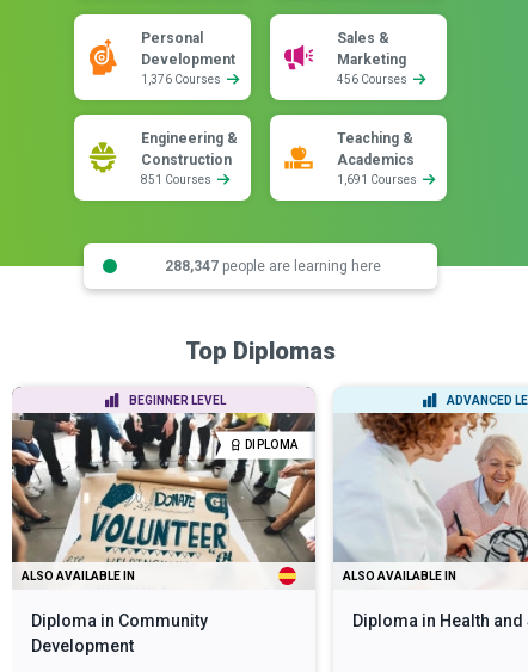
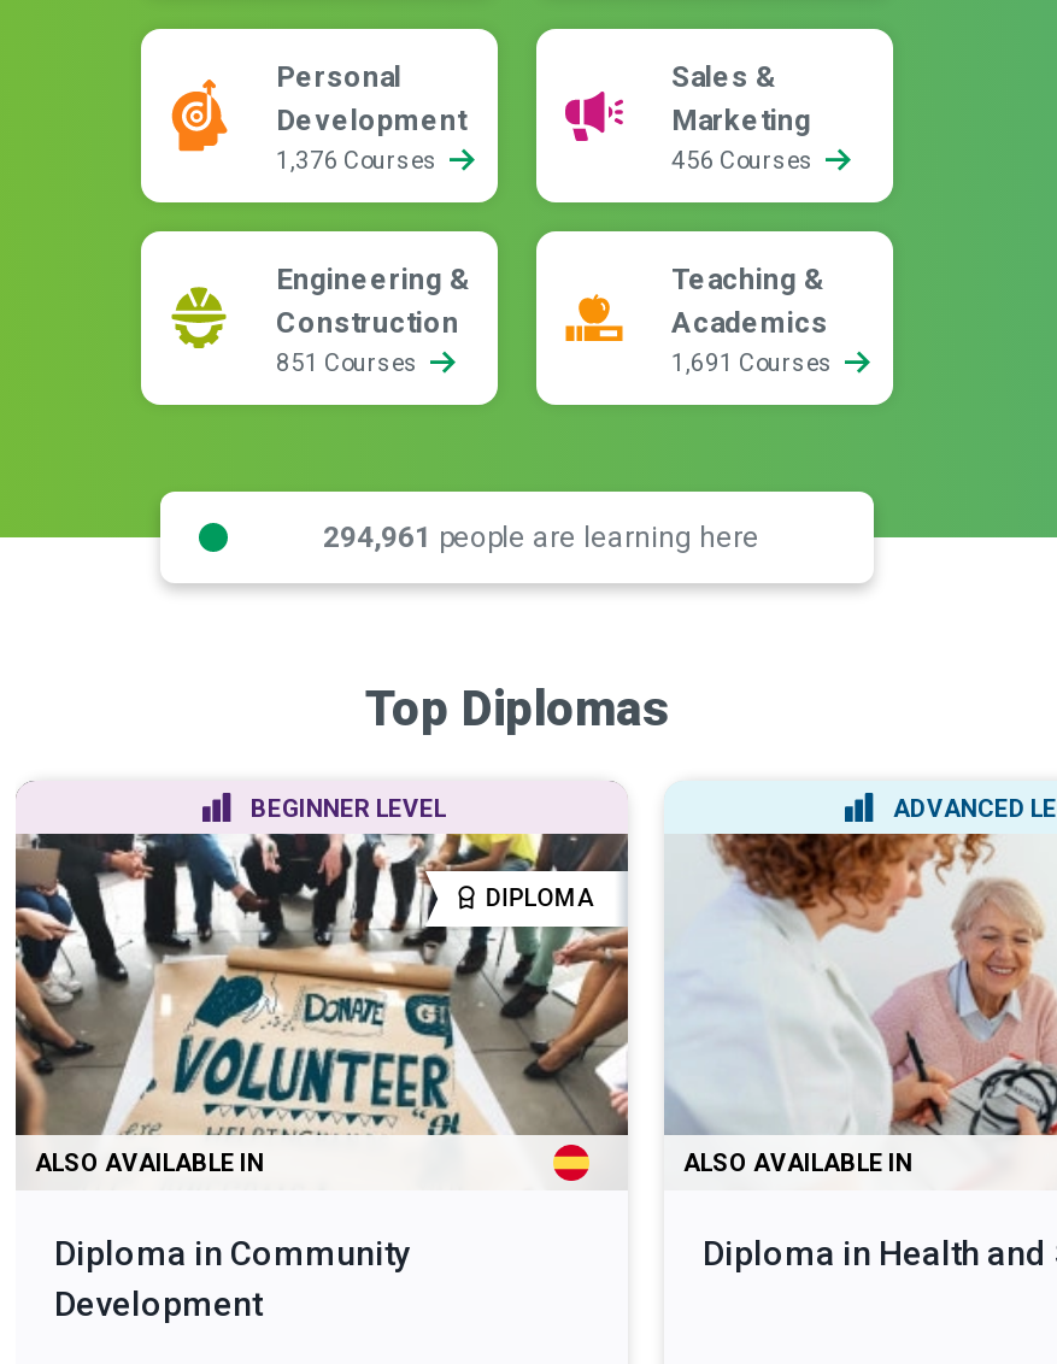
- 288,347 people are learning here
+ 294,961 people are learning here
